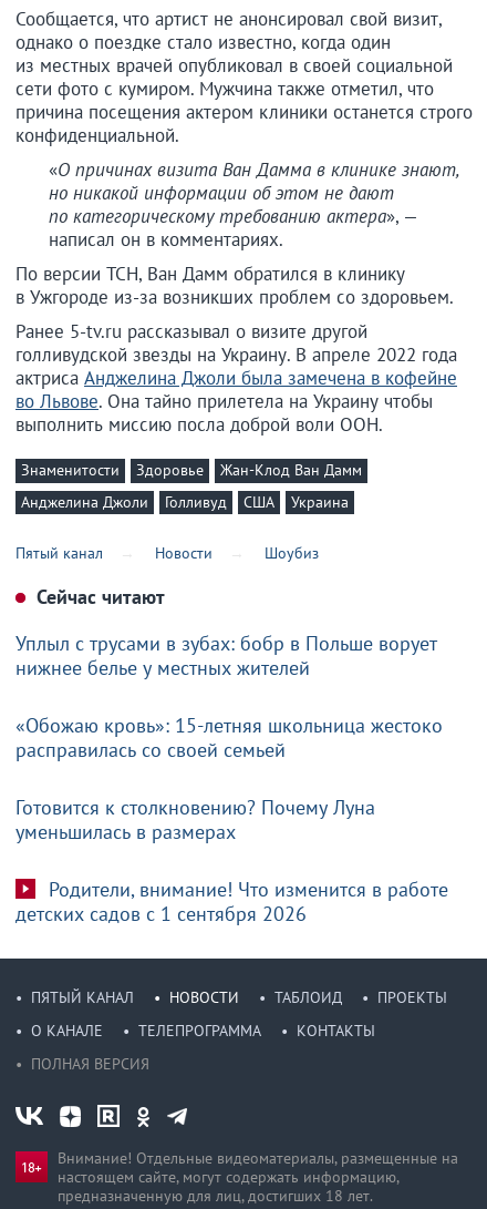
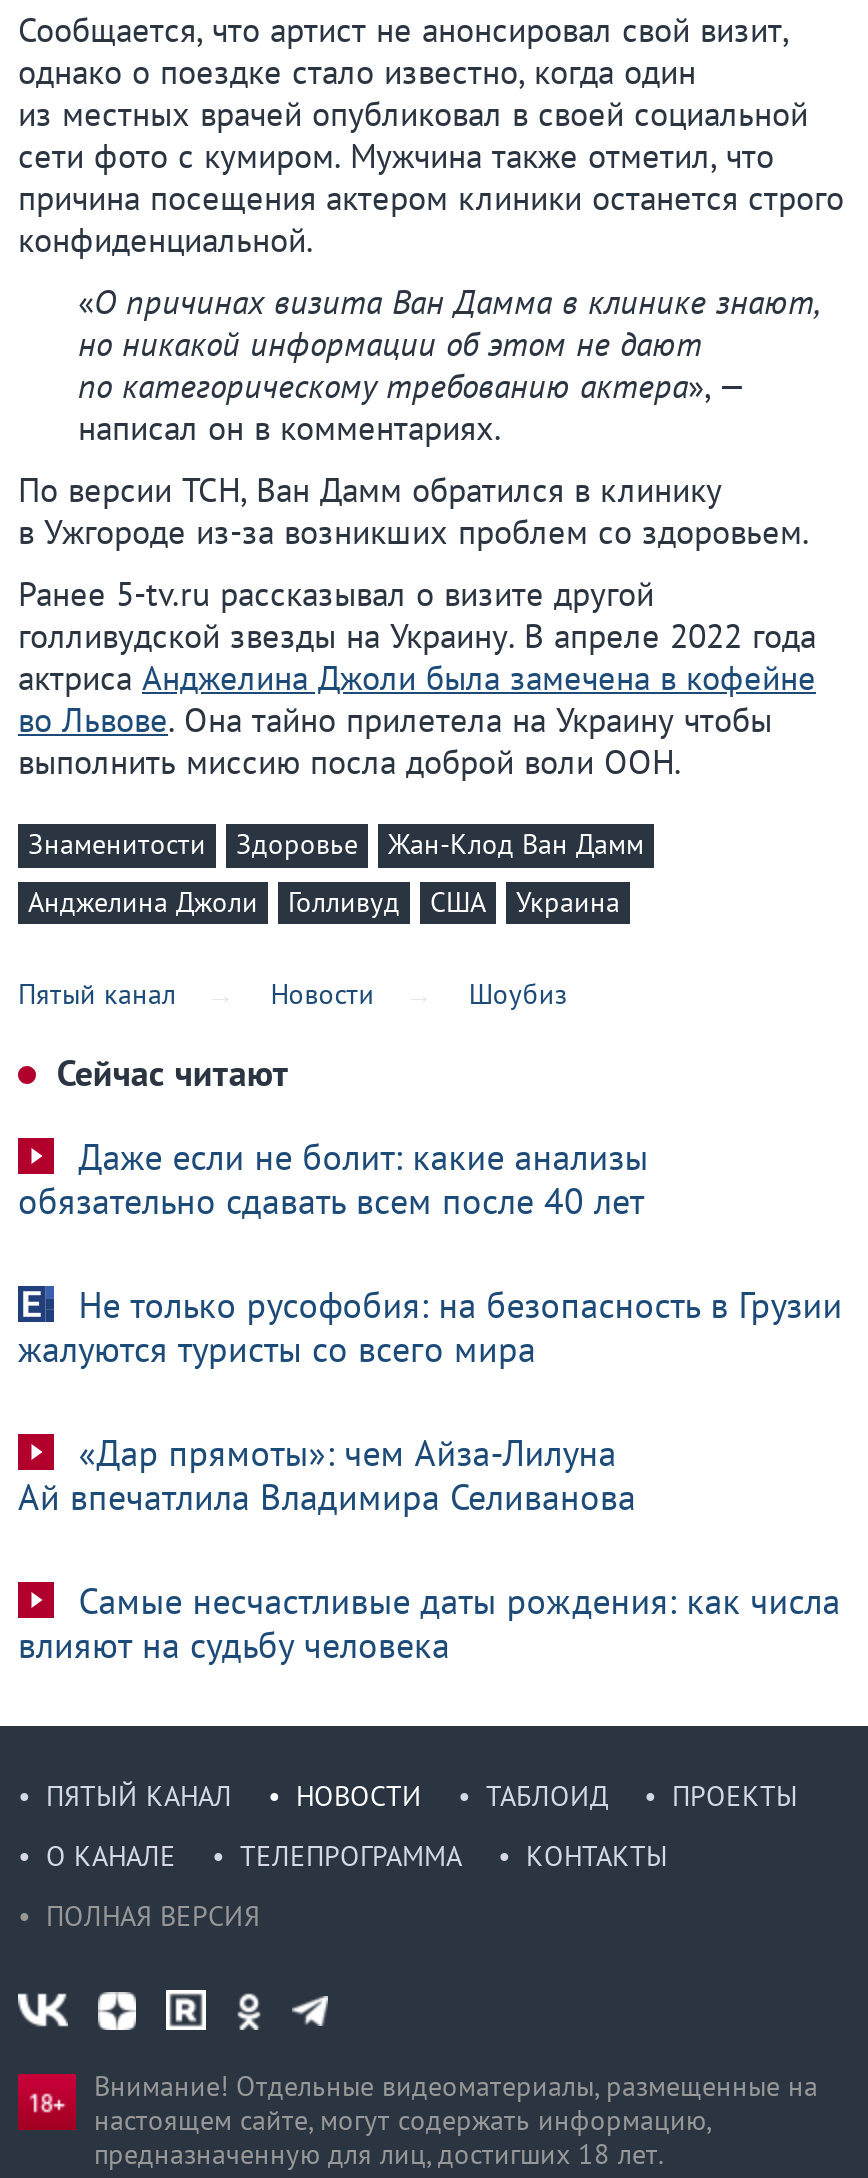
- Уплыл с трусами в зубах: бобр в Польше ворует
- нижнее белье у местных жителей
+ Даже если не болит: какие анализы
+ обязательно сдавать всем после 40 лет

- «Обожаю кровь»: 15-летняя школьница жестоко
- расправилась со своей семьей
+ Не только русофобия: на безопасность в Грузии
+ жалуются туристы со всего мира

- Готовится к столкновению? Почему Луна
- уменьшилась в размерах
+ «Дар прямоты»: чем Айза-Лилуна
+ Ай впечатлила Владимира Селиванова

- Родители, внимание! Что изменится в работе
- детских садов с 1 сентября 2026
+ Самые несчастливые даты рождения: как числа
+ влияют на судьбу человека
